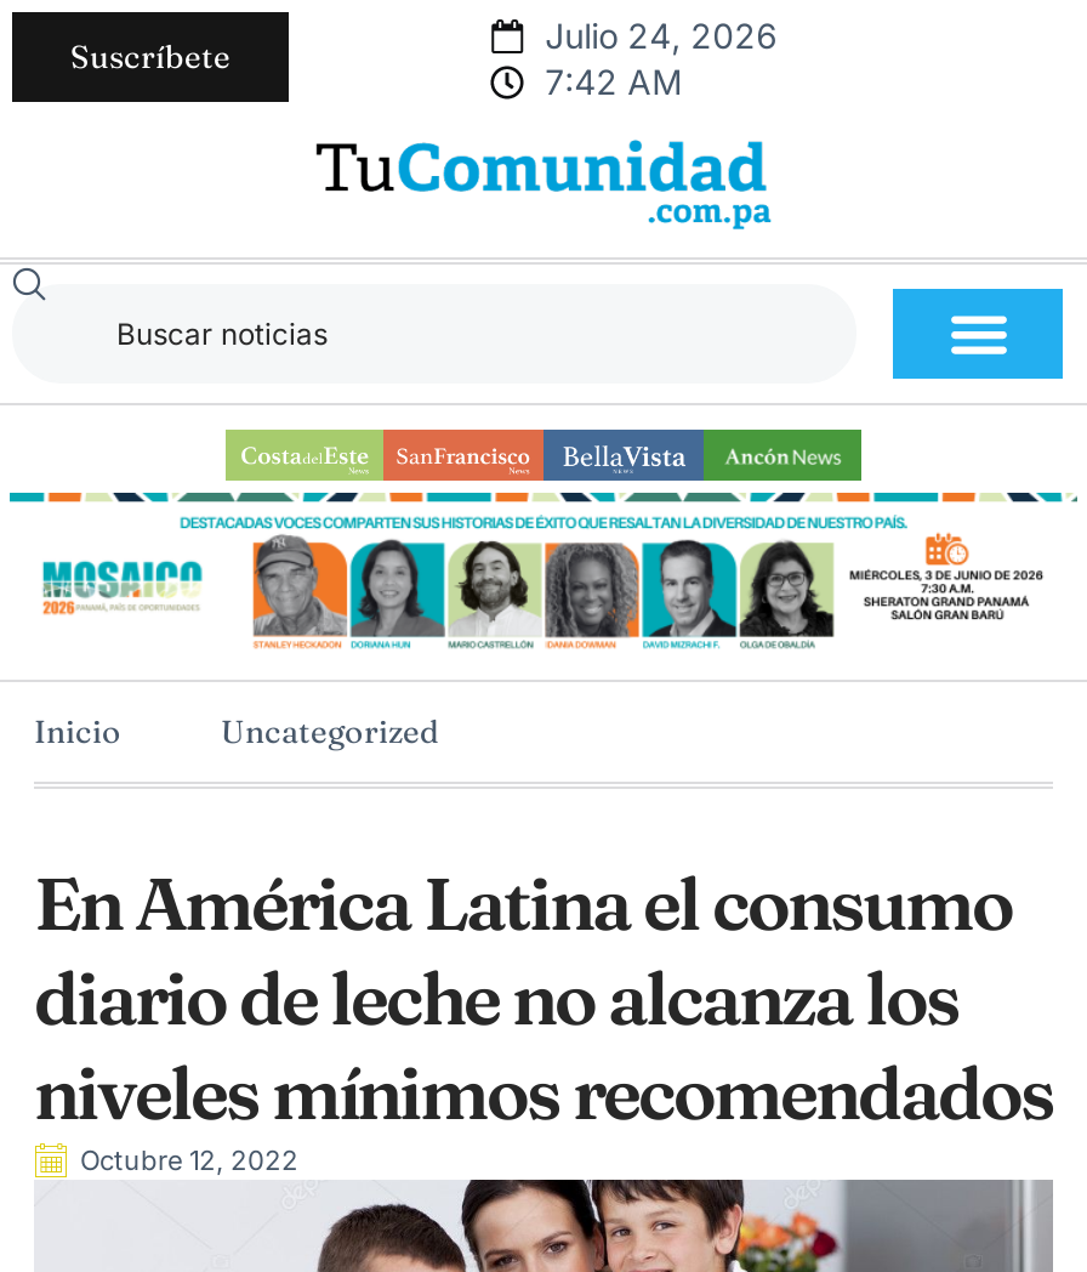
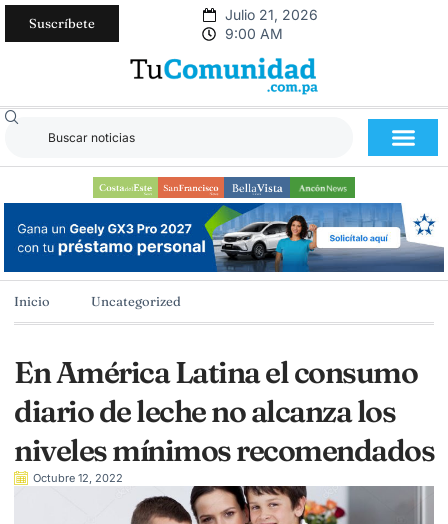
- Julio 24, 2026
+ Julio 21, 2026

- 7:42 AM
+ 9:00 AM

- [image]
+ [image]
